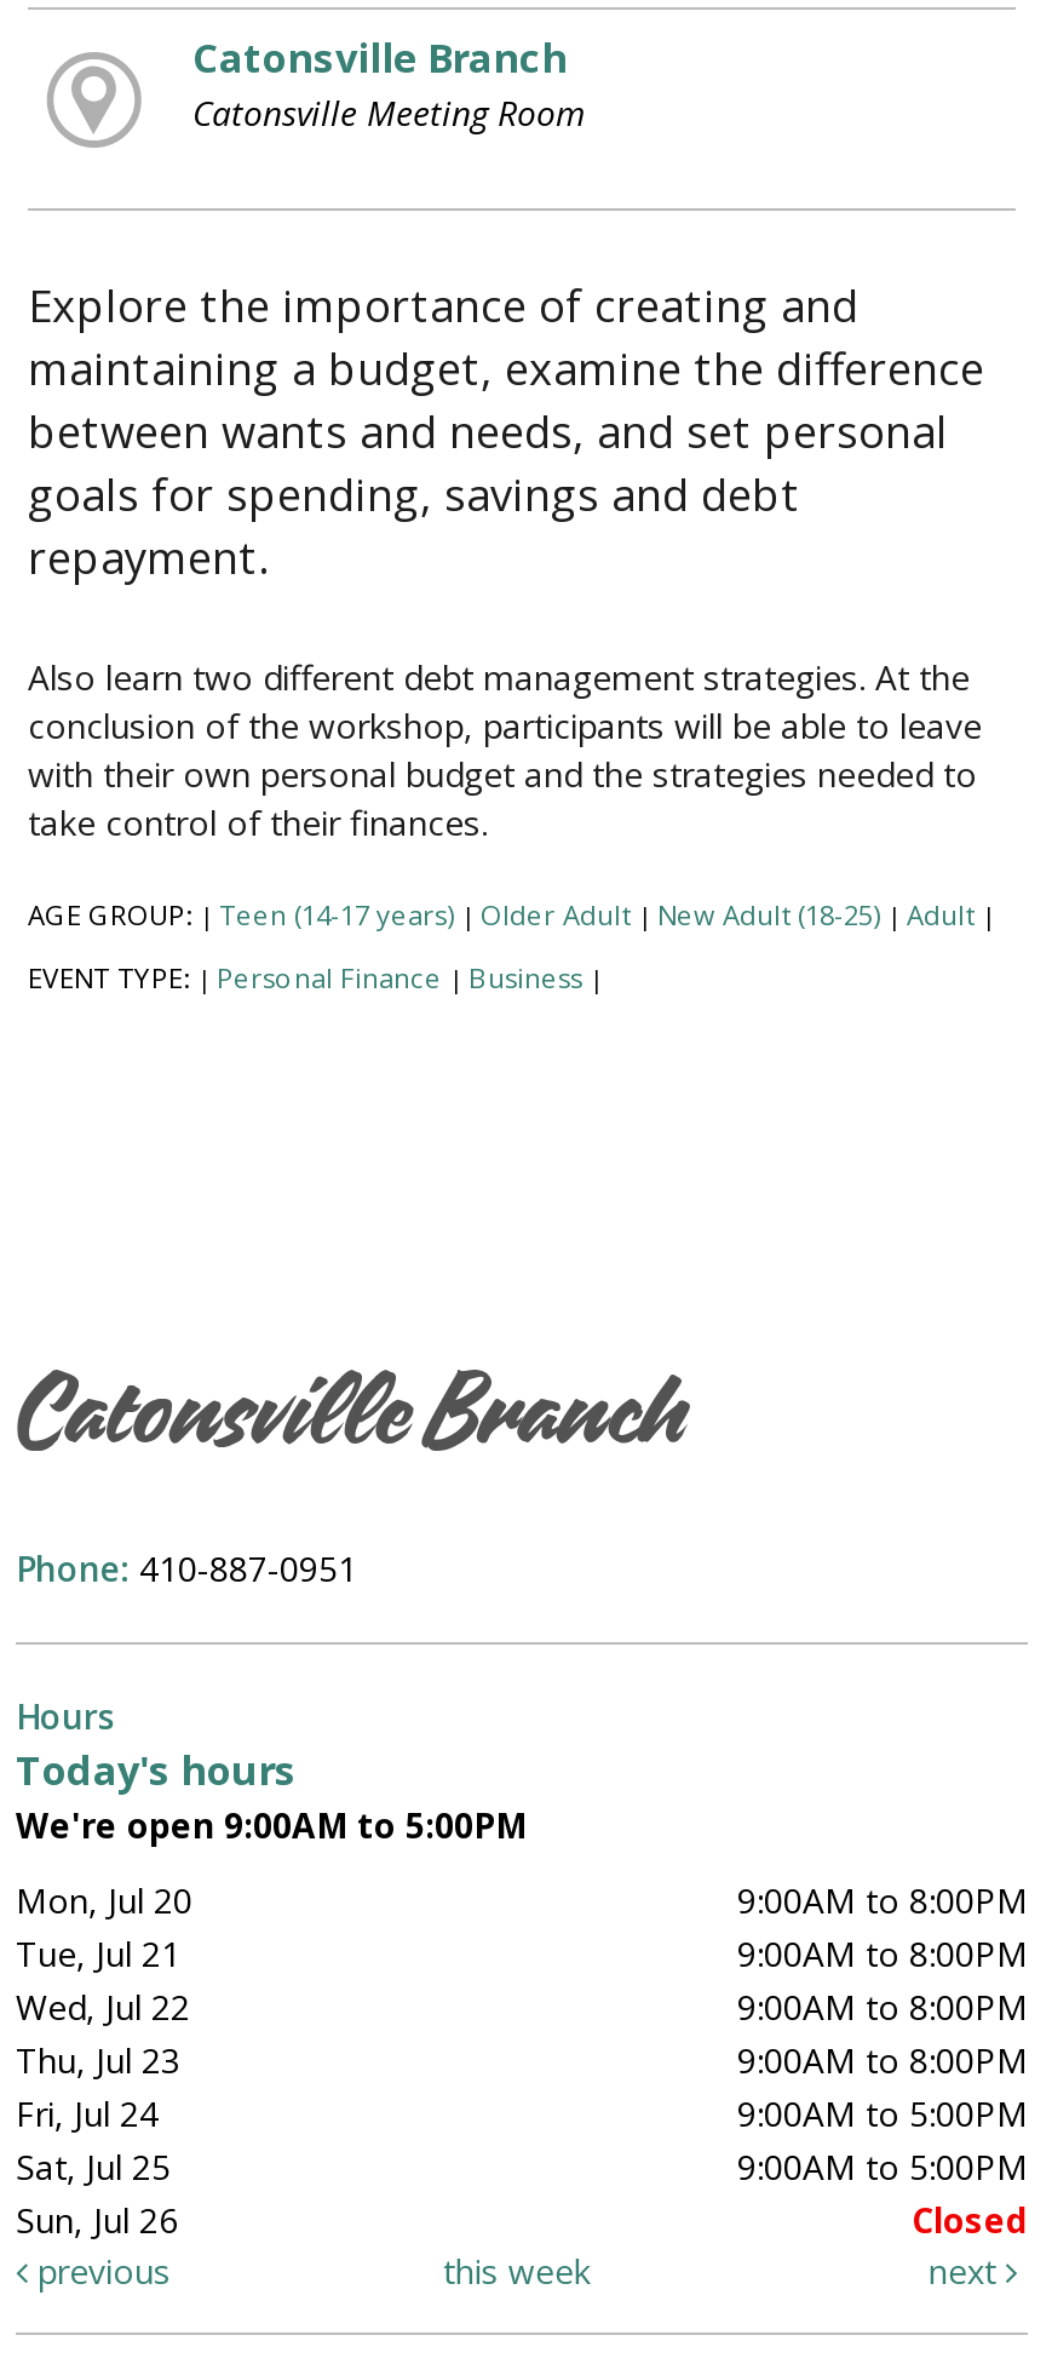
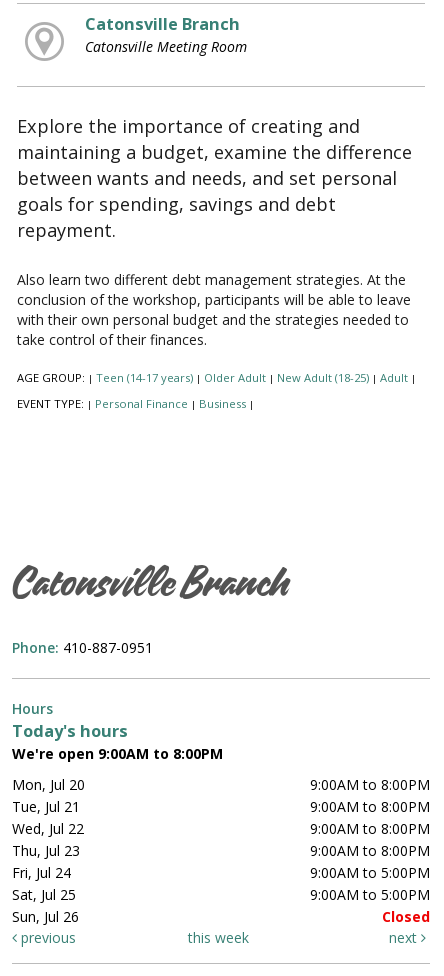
- We're open 9:00AM to 5:00PM
+ We're open 9:00AM to 8:00PM
